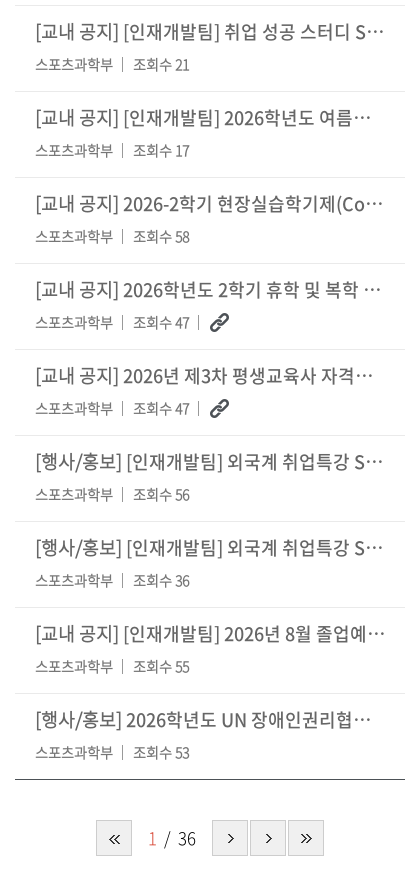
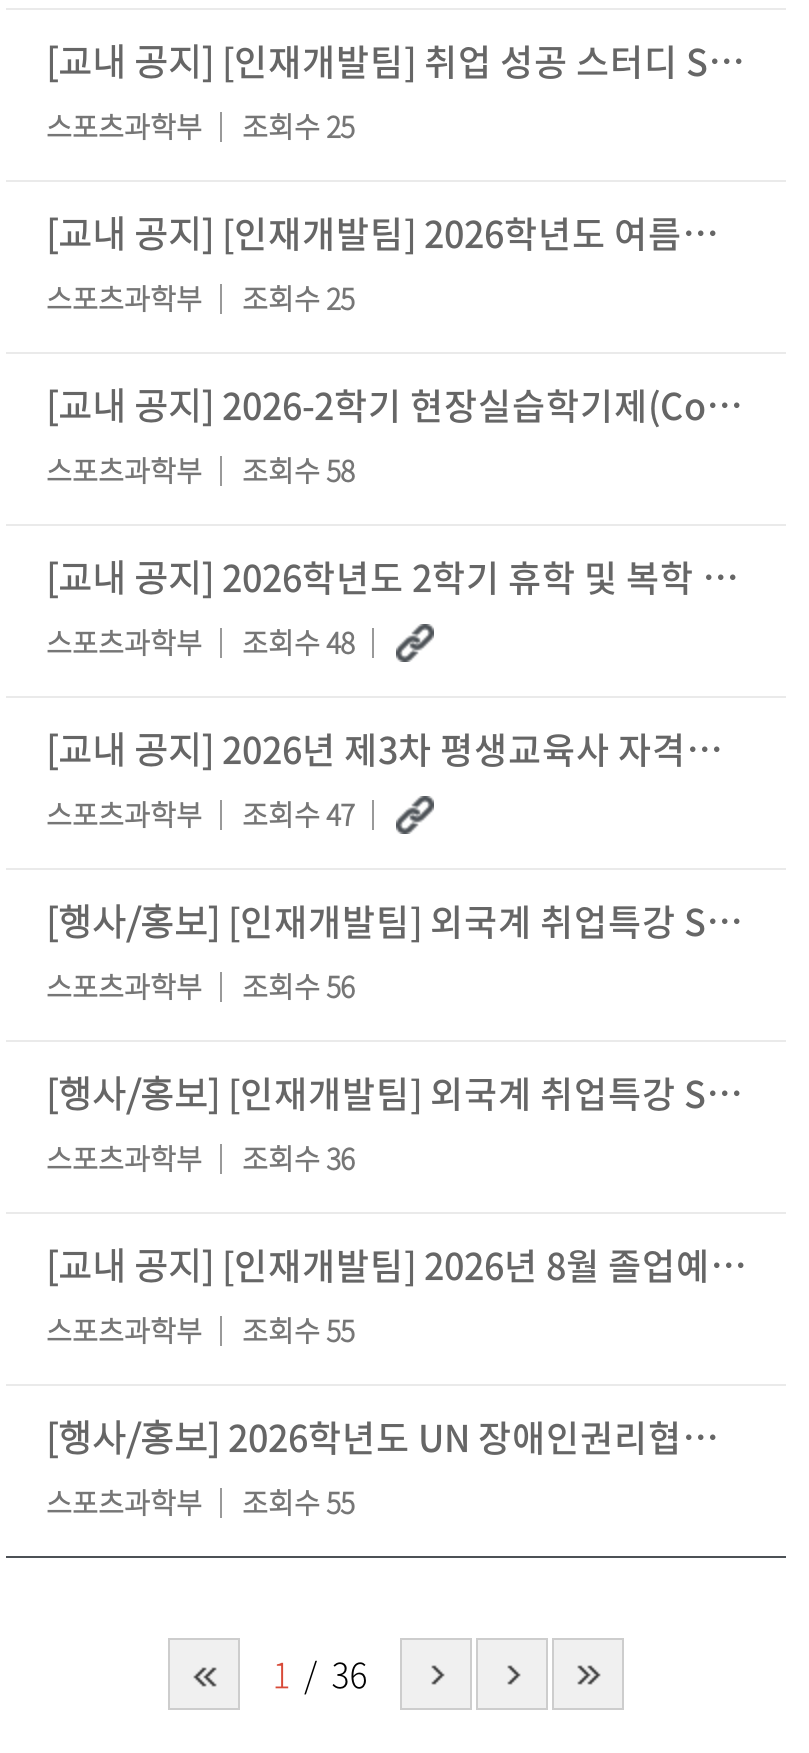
- 스포츠과학부 조회수 21
+ 스포츠과학부 조회수 25

- 스포츠과학부 조회수 17
+ 스포츠과학부 조회수 25

- 스포츠과학부 조회수 47
+ 스포츠과학부 조회수 48

- 스포츠과학부 조회수 53
+ 스포츠과학부 조회수 55
